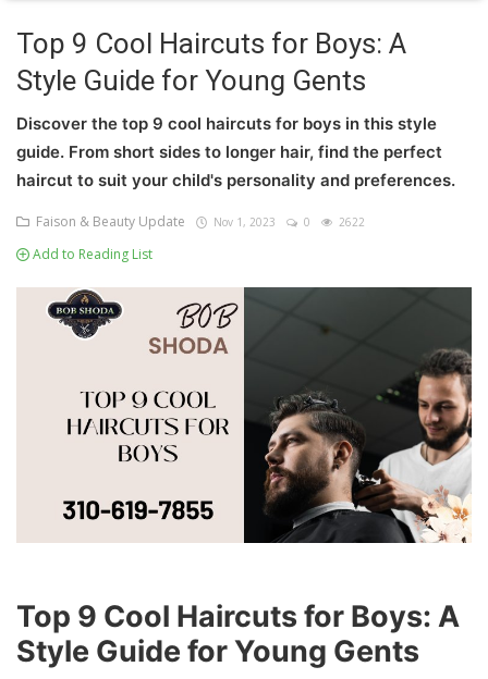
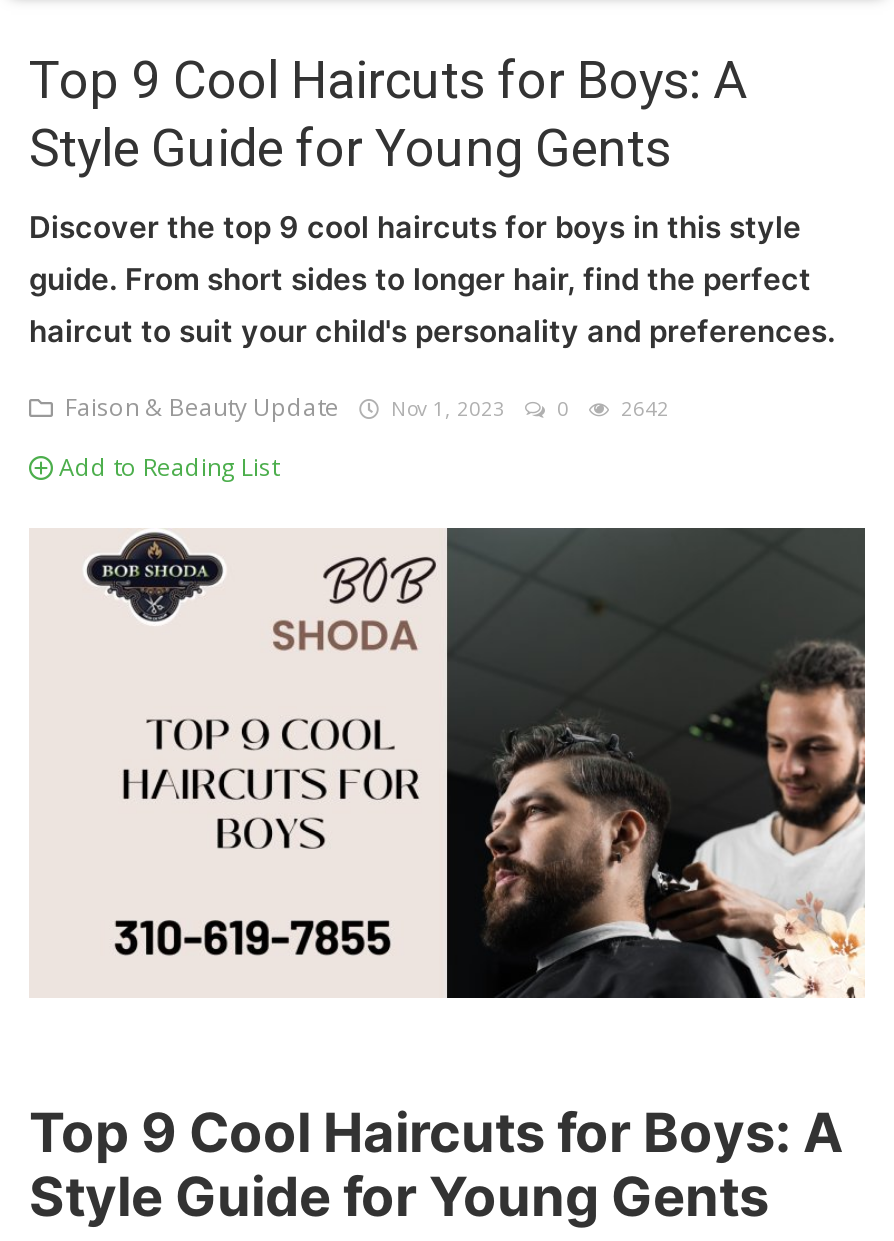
- 2622
+ 2642
